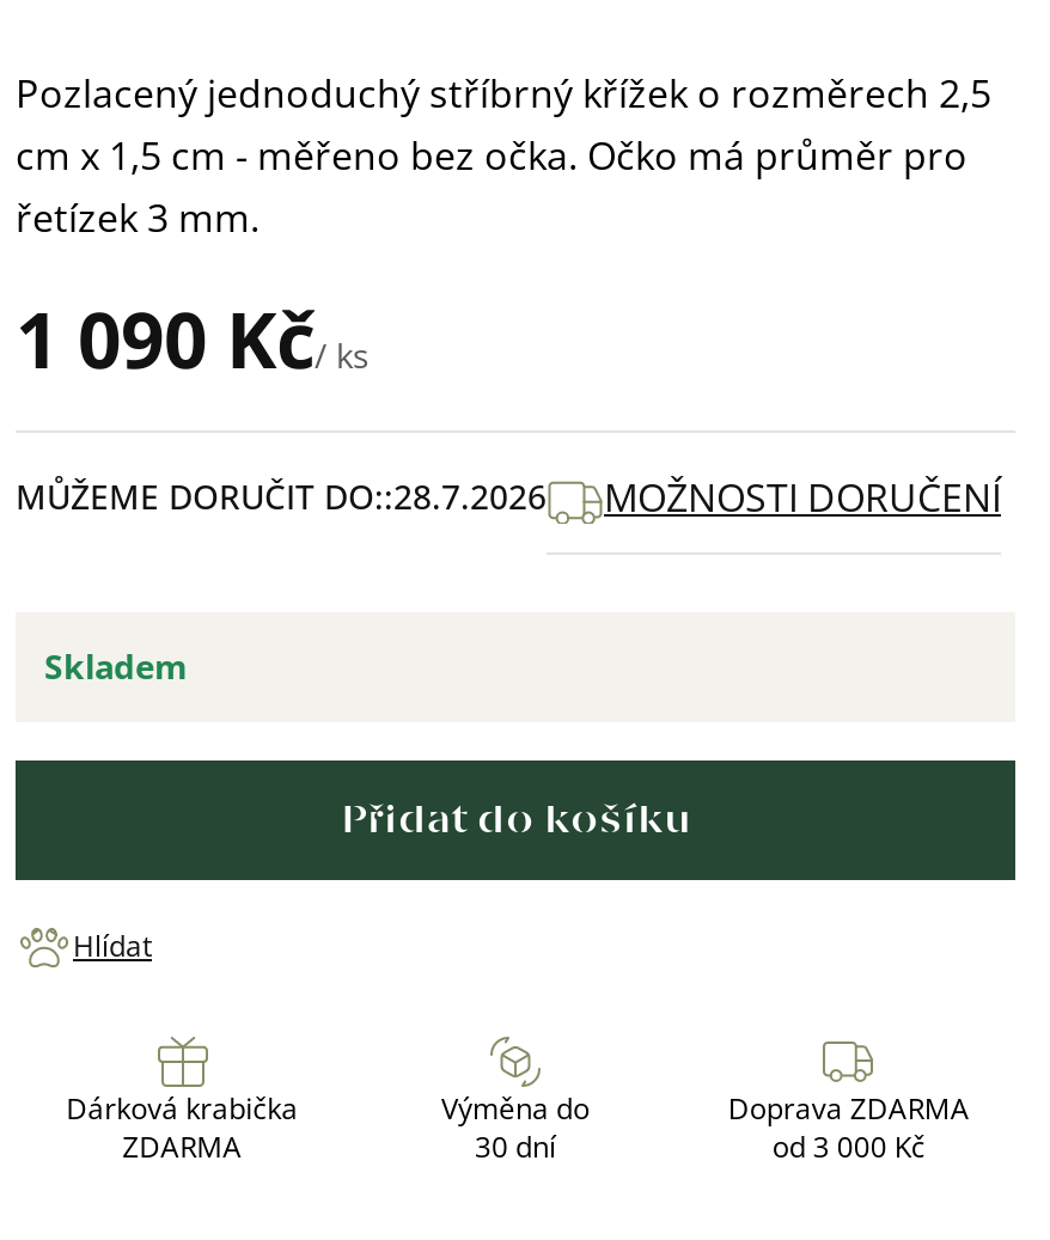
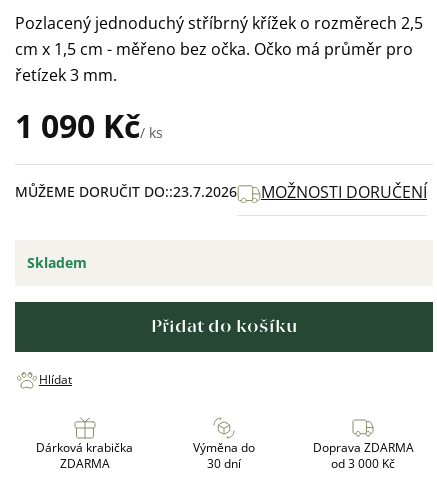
- MŮŽEME DORUČIT DO: 28.7.2026
+ MŮŽEME DORUČIT DO: 23.7.2026
